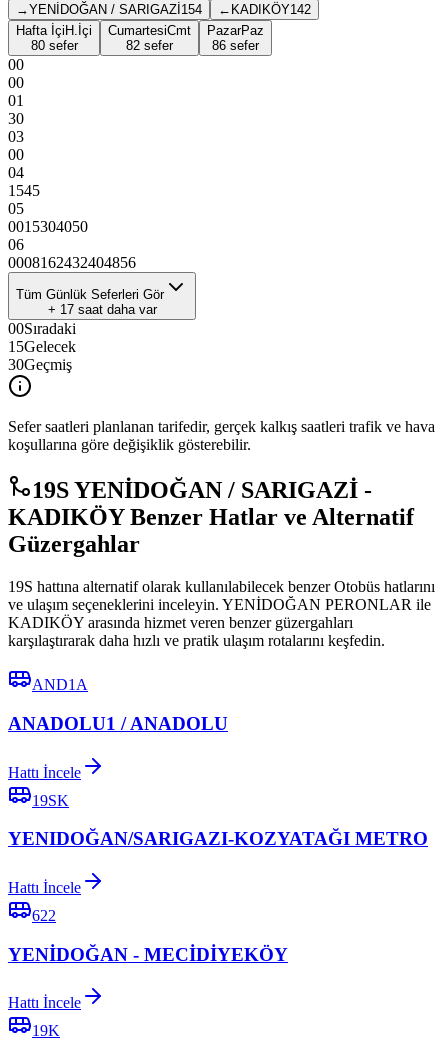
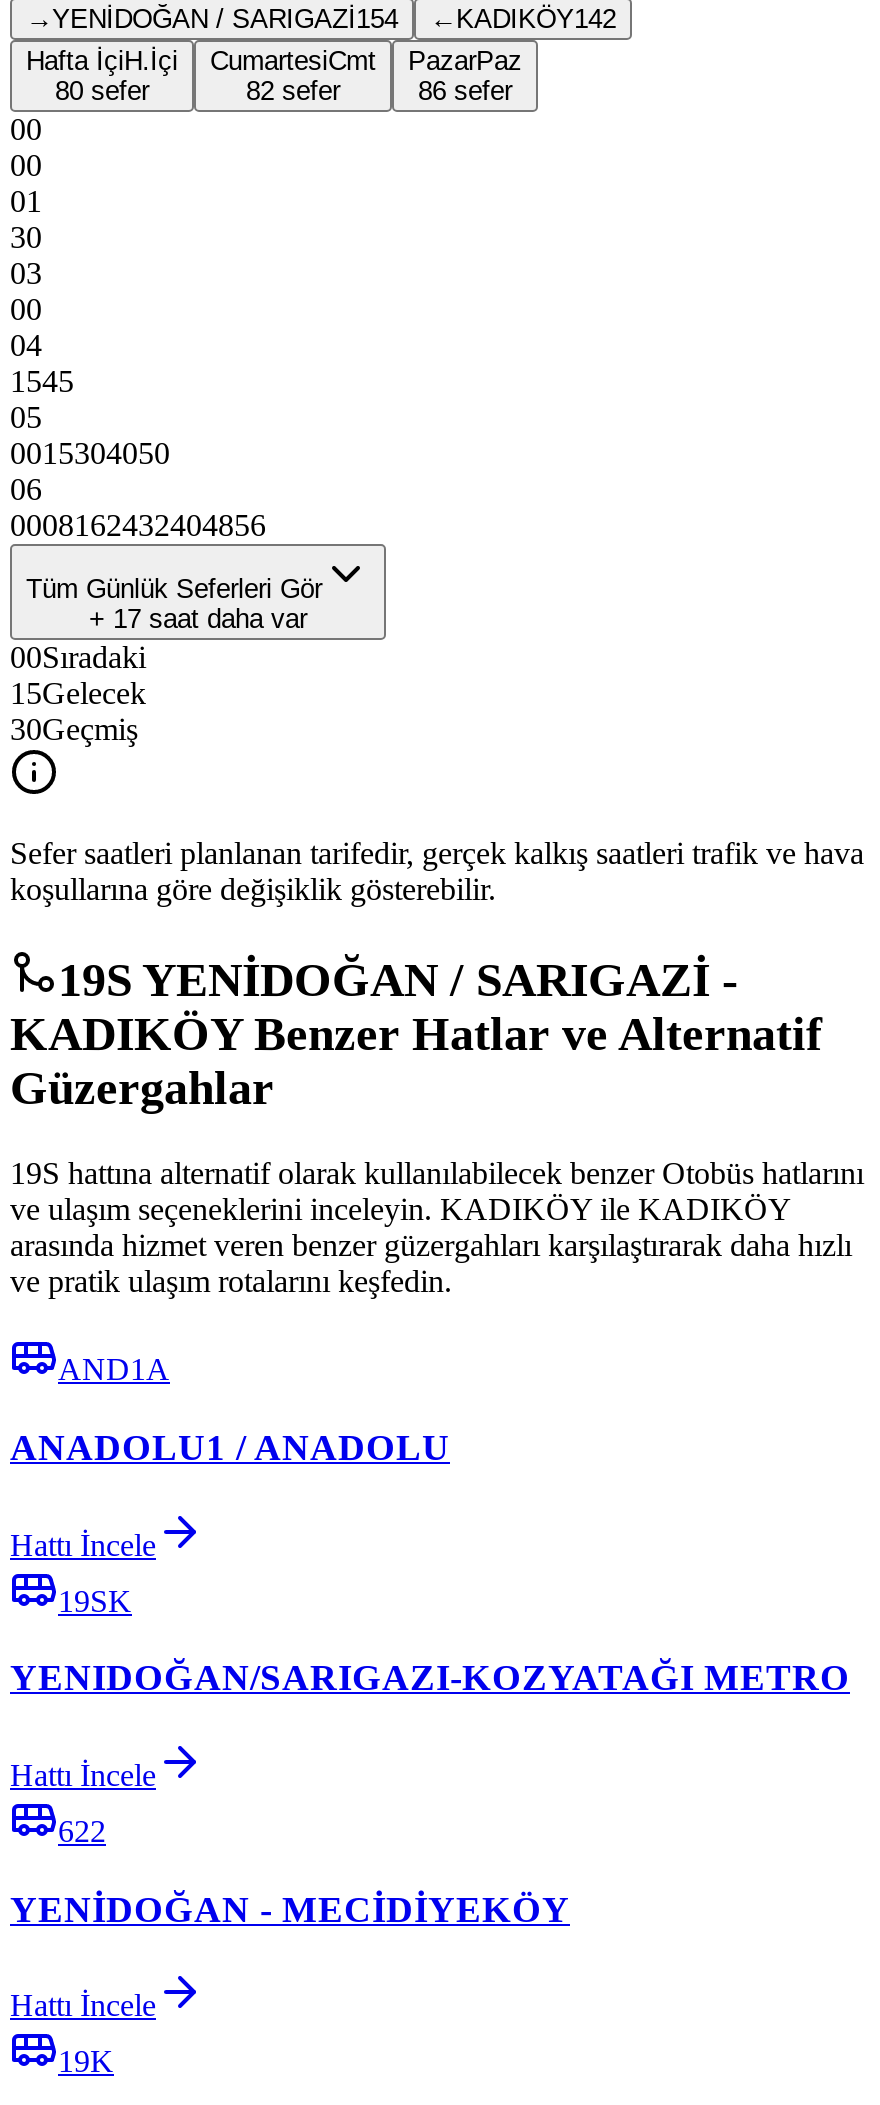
- ve ulaşım seçeneklerini inceleyin. YENİDOĞAN PERONLAR ile
- KADIKÖY arasında hizmet veren benzer güzergahları
- karşılaştırarak daha hızlı ve pratik ulaşım rotalarını keşfedin.
+ ve ulaşım seçeneklerini inceleyin. KADIKÖY ile KADIKÖY
+ arasında hizmet veren benzer güzergahları karşılaştırarak daha hızlı
+ ve pratik ulaşım rotalarını keşfedin.
